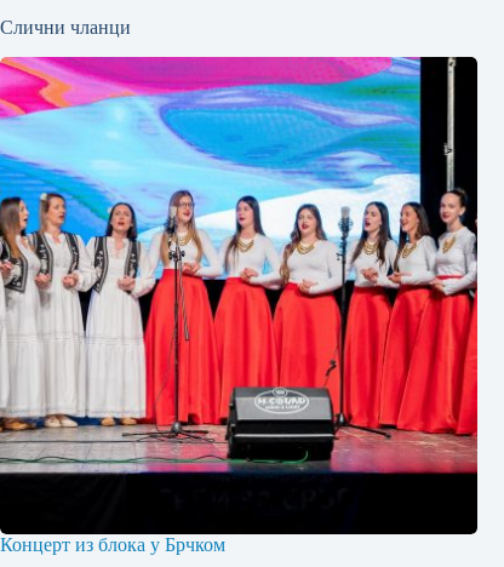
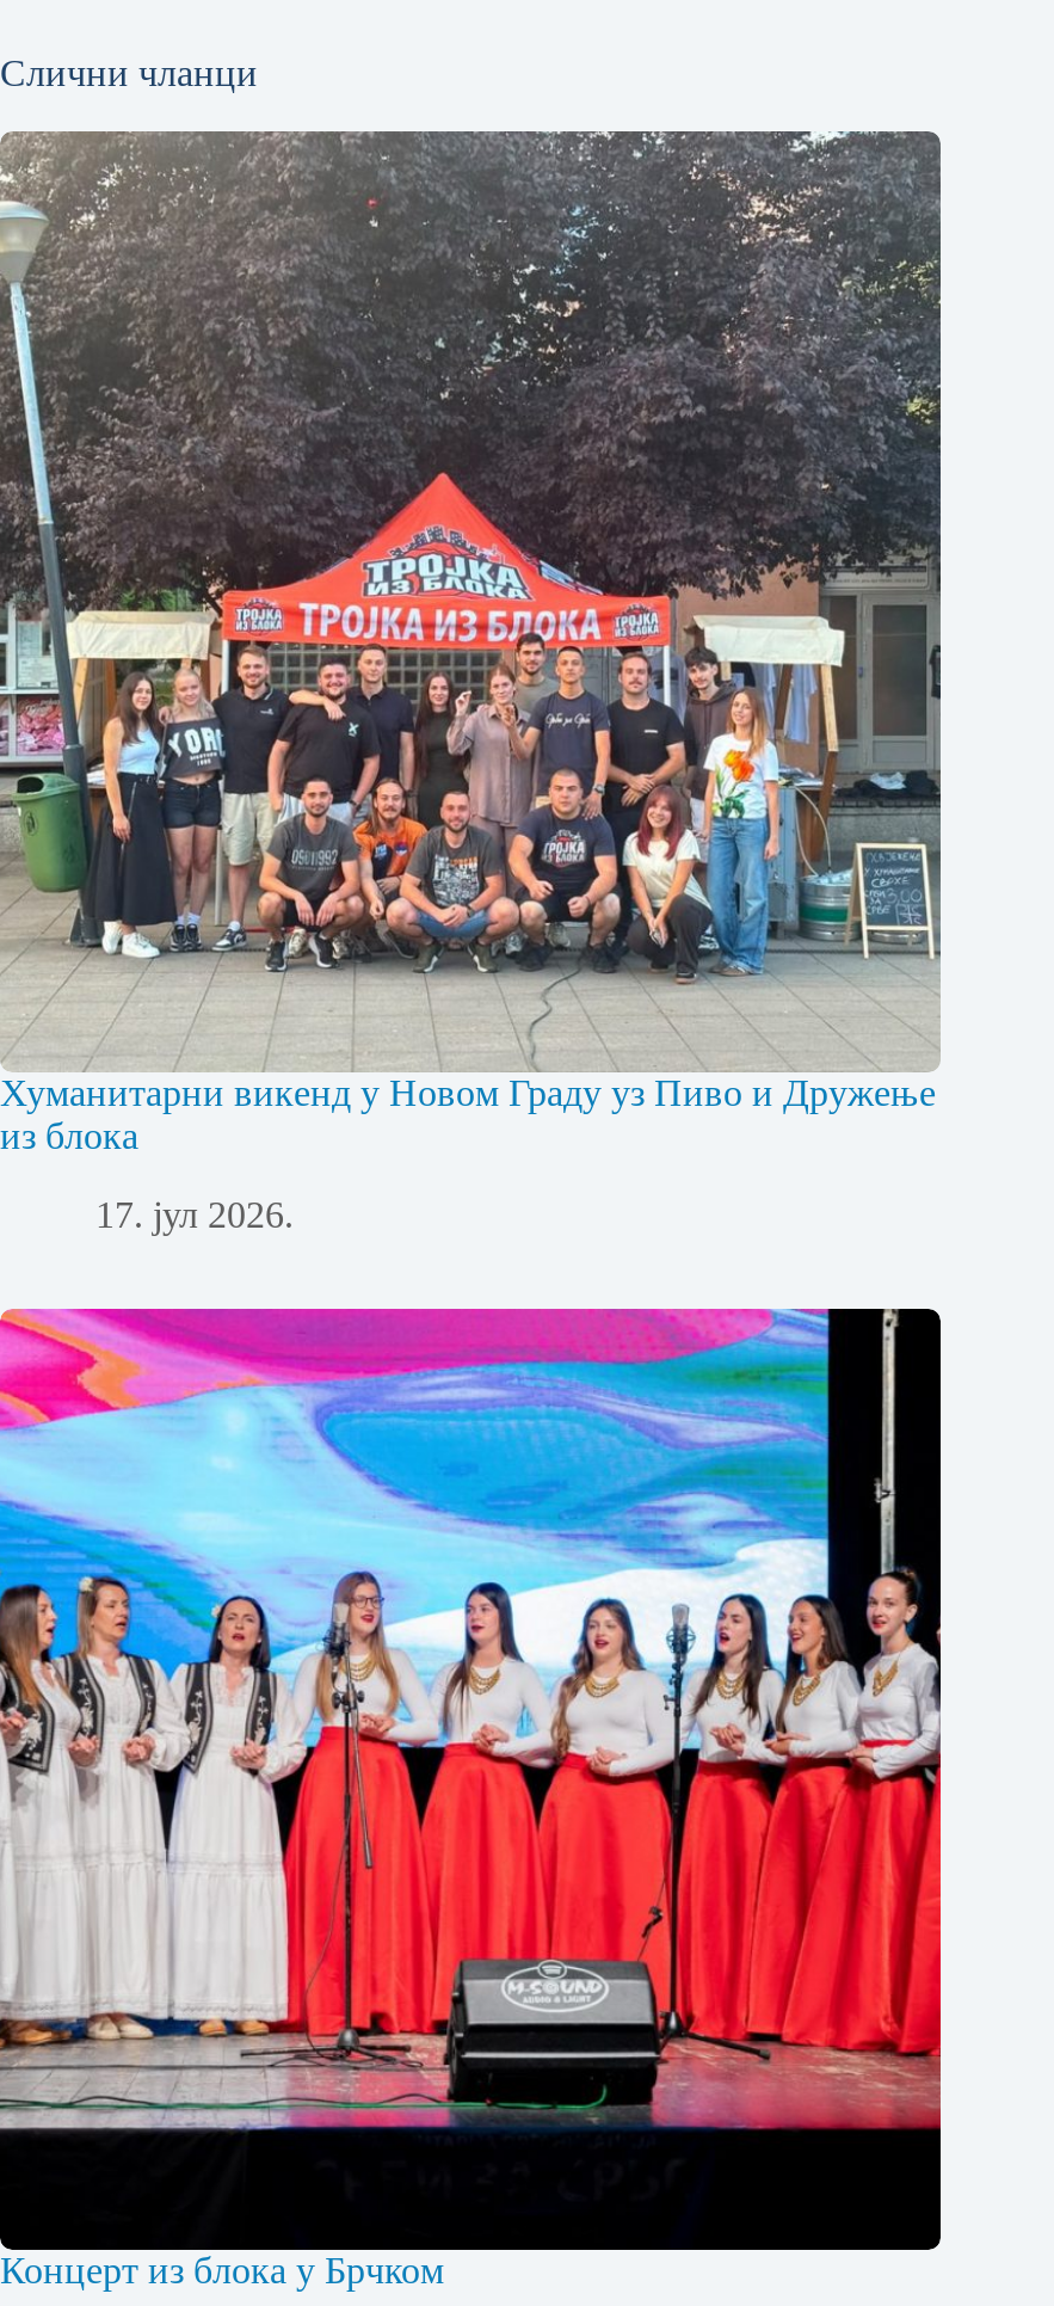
+ [image]
+ Хуманитарни викенд у Новом Граду уз Пиво и Дружење
+ из блока
+ 17. јул 2026.
